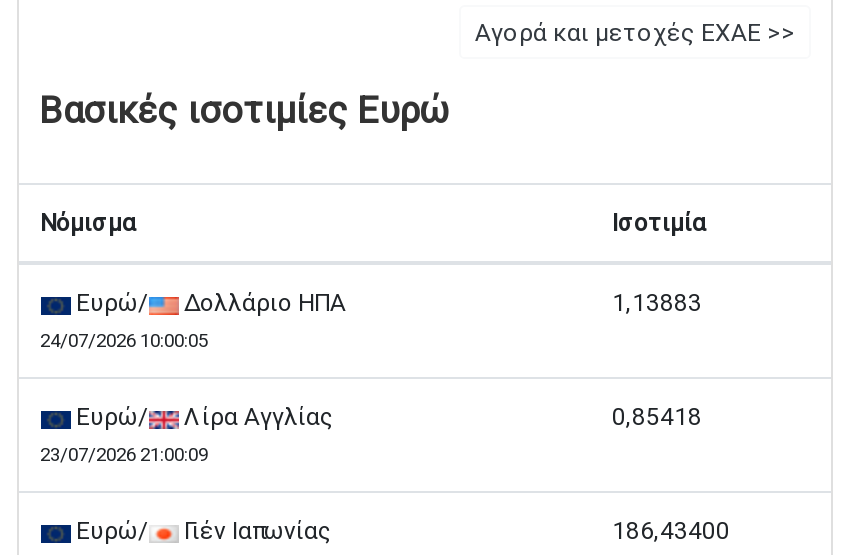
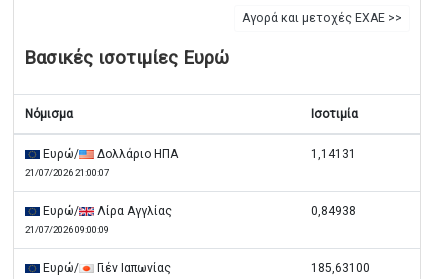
- 1,13883
+ 1,14131

- 24/07/2026 10:00:05
+ 21/07/2026 21:00:07

- 0,85418
+ 0,84938

- 23/07/2026 21:00:09
+ 21/07/2026 09:00:09

- 186,43400
+ 185,63100
